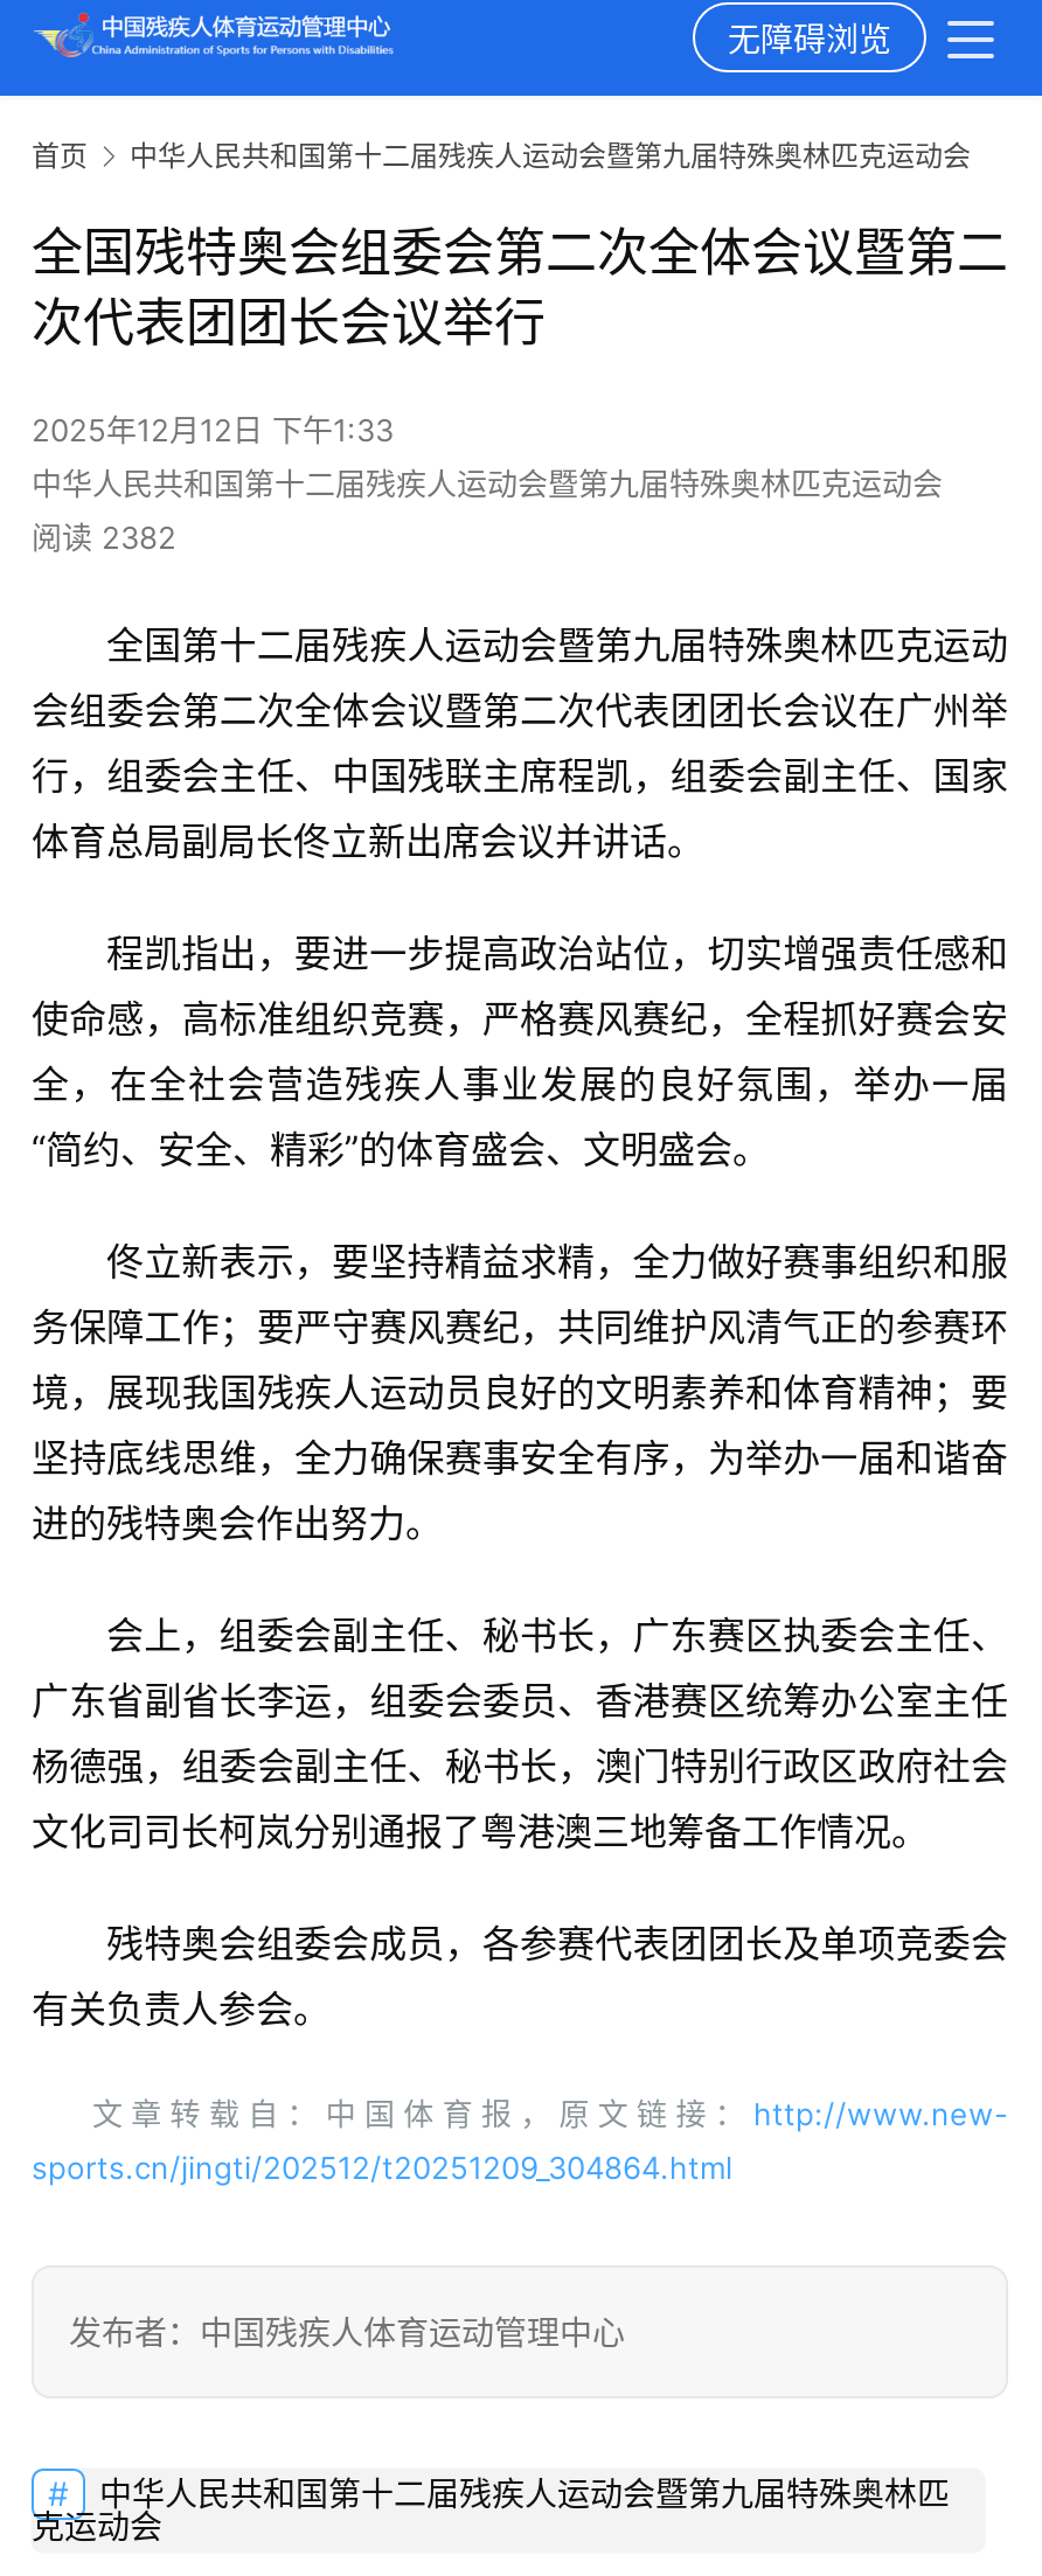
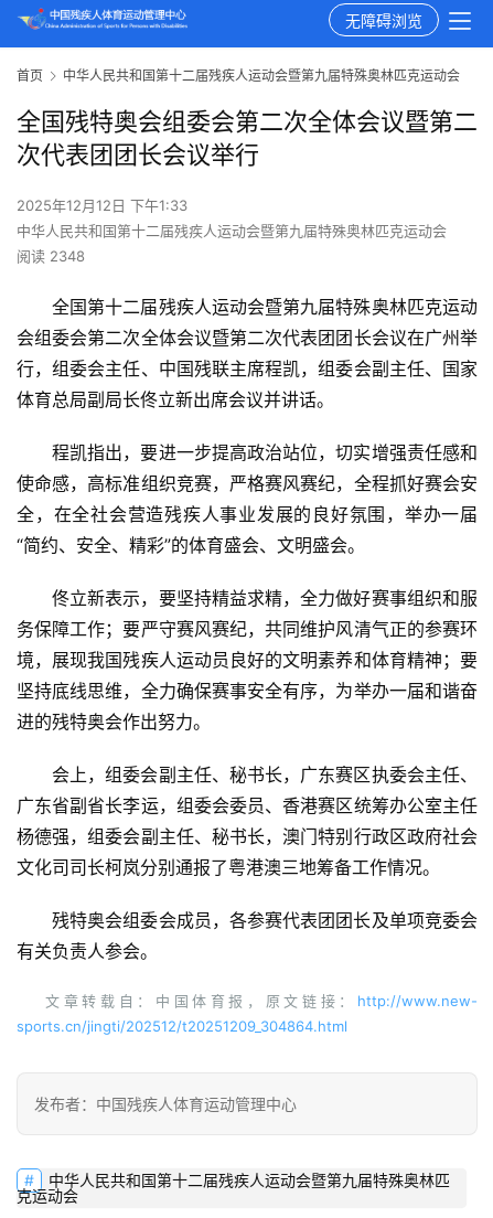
- 阅读 2382
+ 阅读 2348
